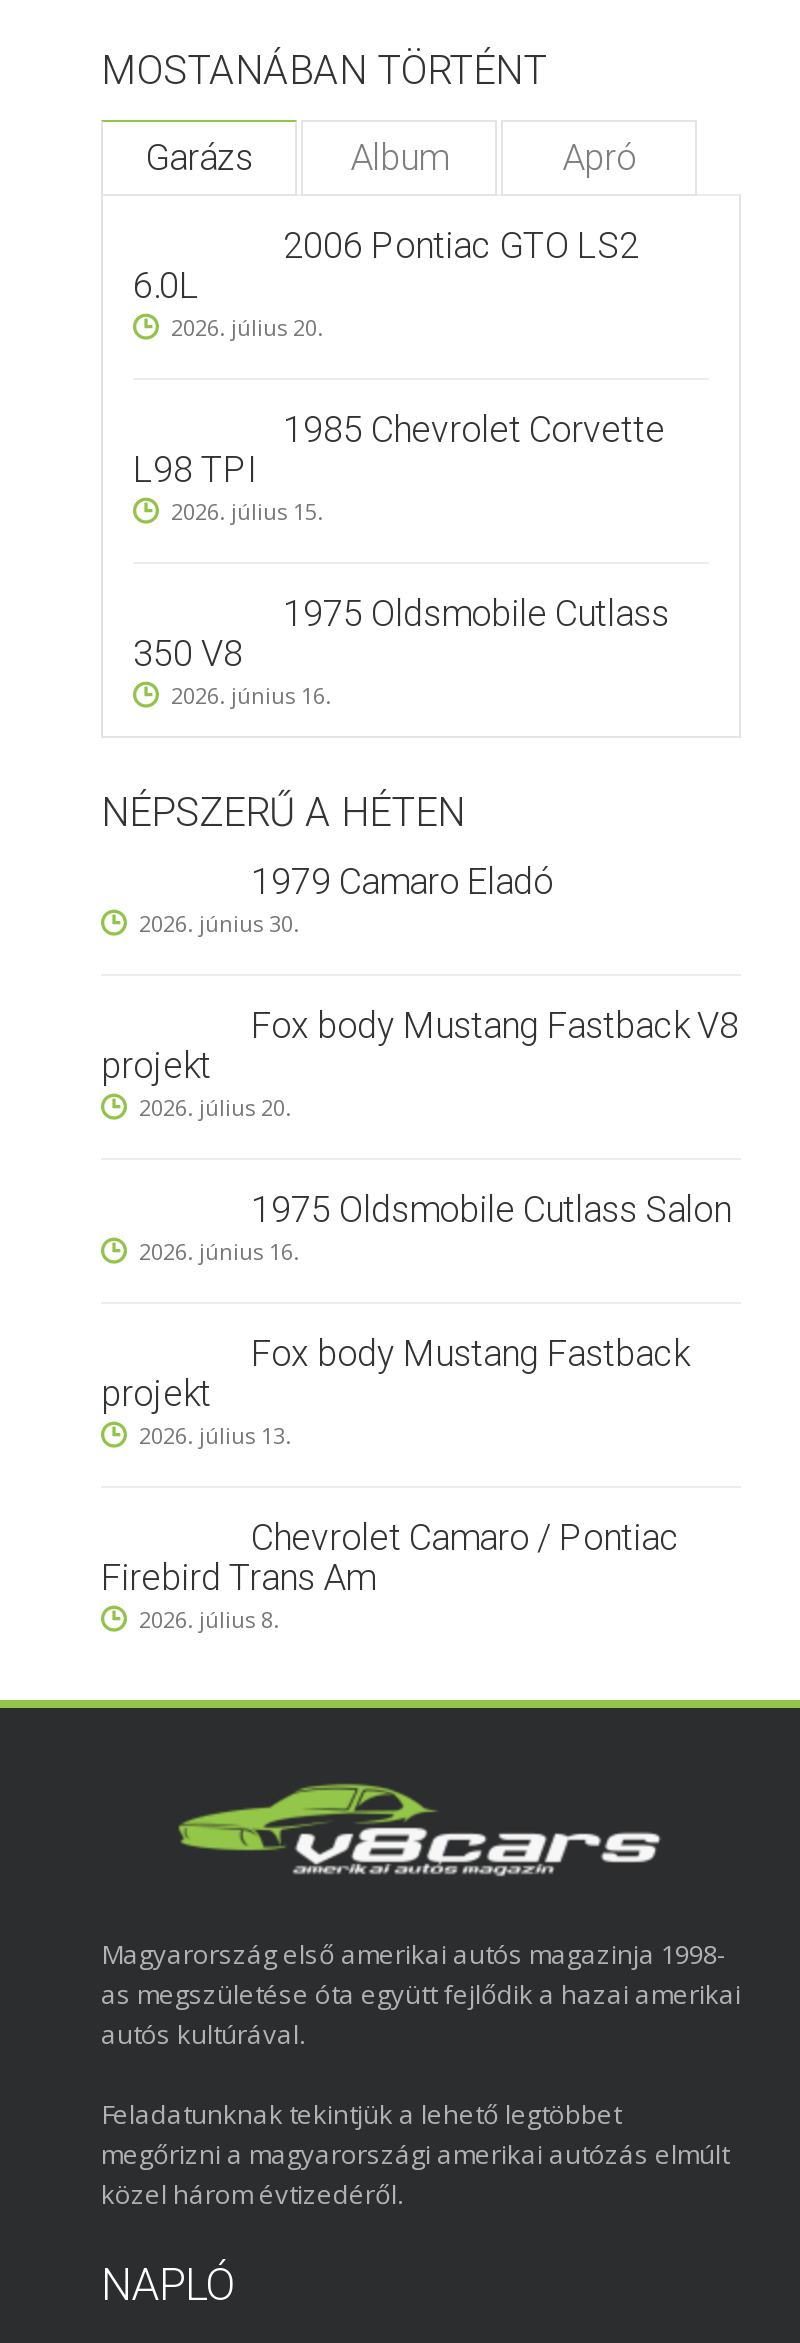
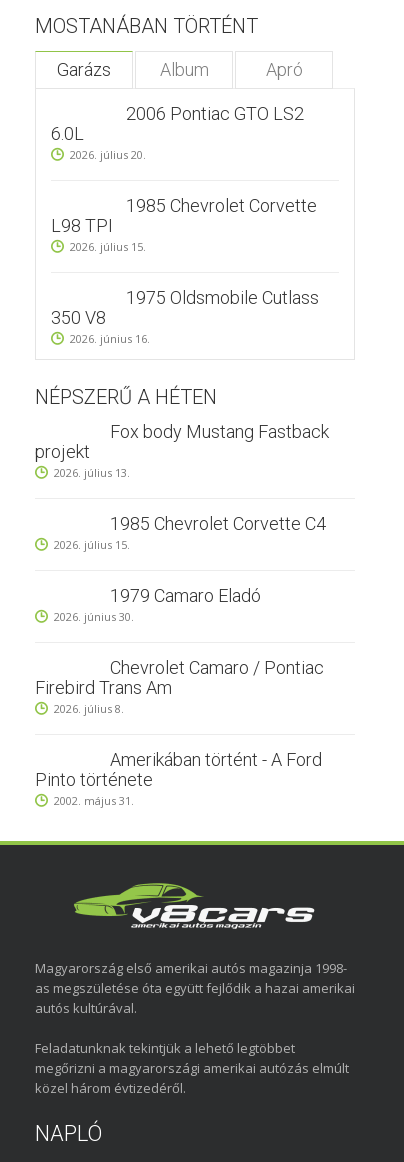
moved down: 1979 Camaro Eladó | 2026. június 30.

- Fox body Mustang Fastback V8
- projekt
- 2026. július 20.
- 1975 Oldsmobile Cutlass Salon
- 2026. június 16.

moved up: Fox body Mustang Fastback | projekt | 2026. július 13.

+ 1985 Chevrolet Corvette C4
+ 2026. július 15.

moved up: Chevrolet Camaro / Pontiac | Firebird Trans Am | 2026. július 8.

+ Amerikában történt - A Ford
+ Pinto története
+ 2002. május 31.
